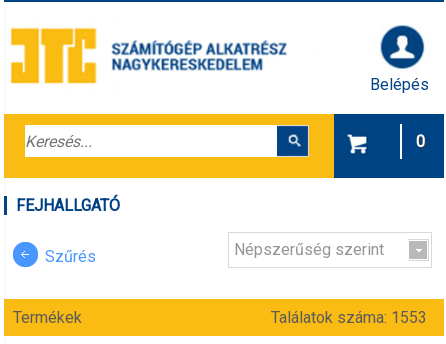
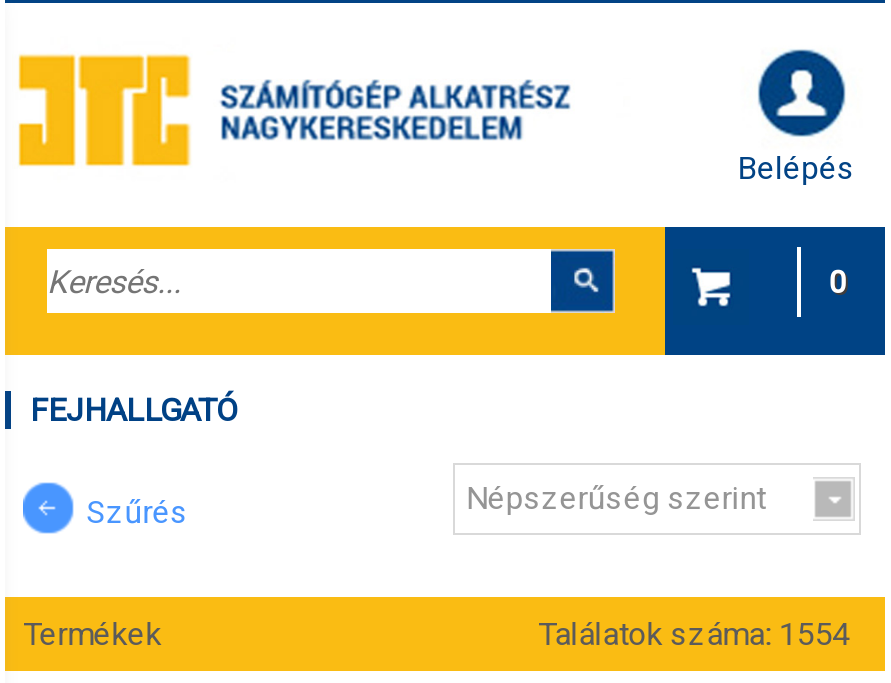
- Találatok száma: 1553
+ Találatok száma: 1554
